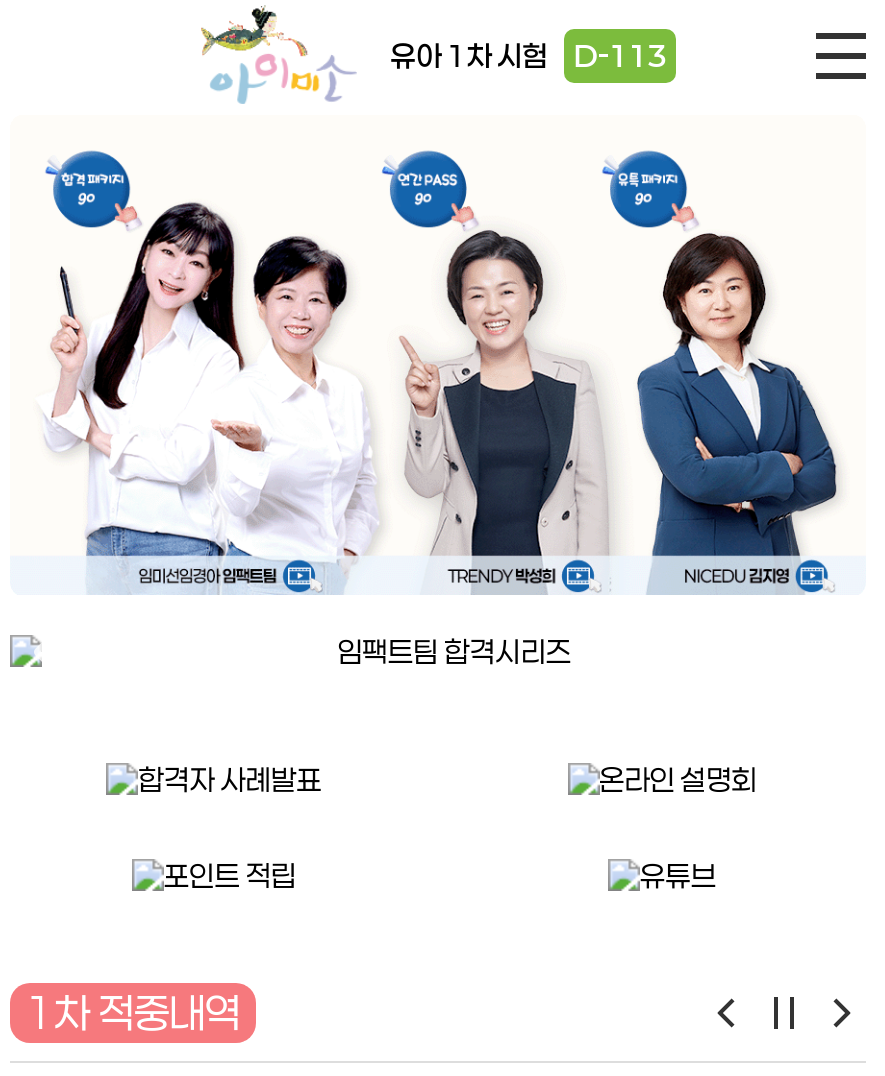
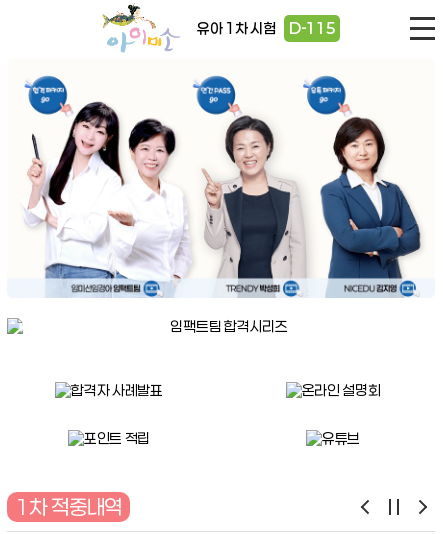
- 유아 1차 시험 D-113
+ 유아 1차 시험 D-115
